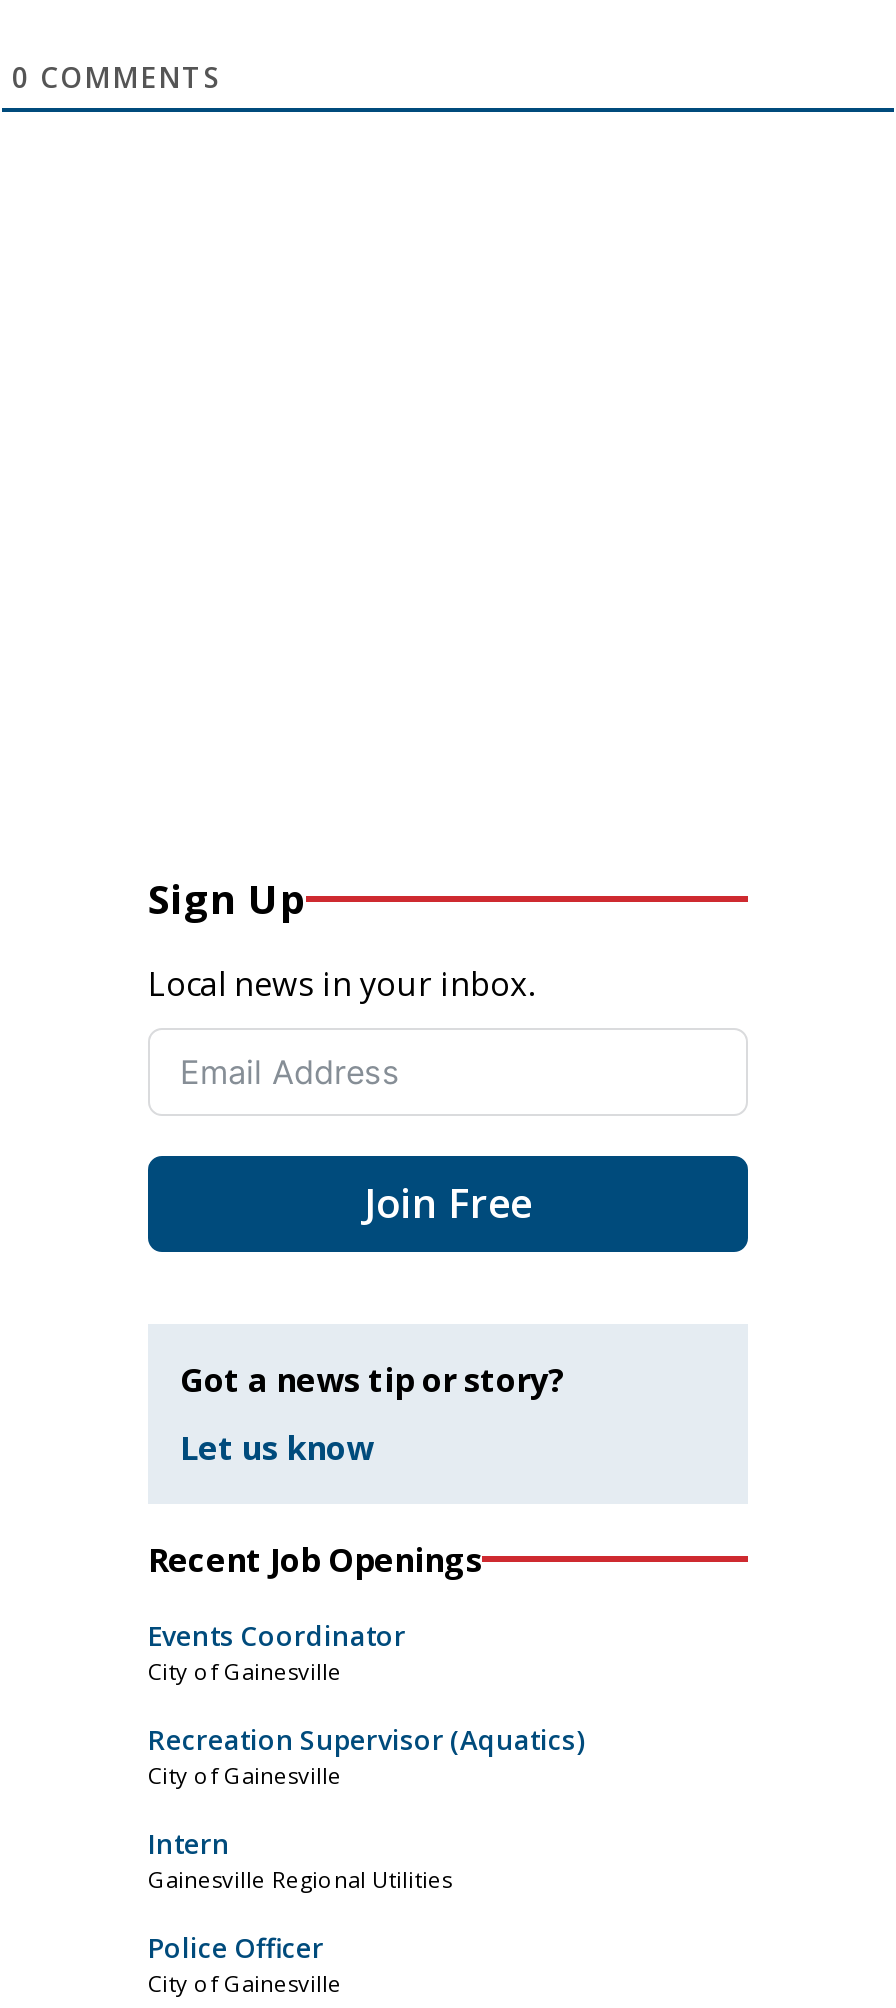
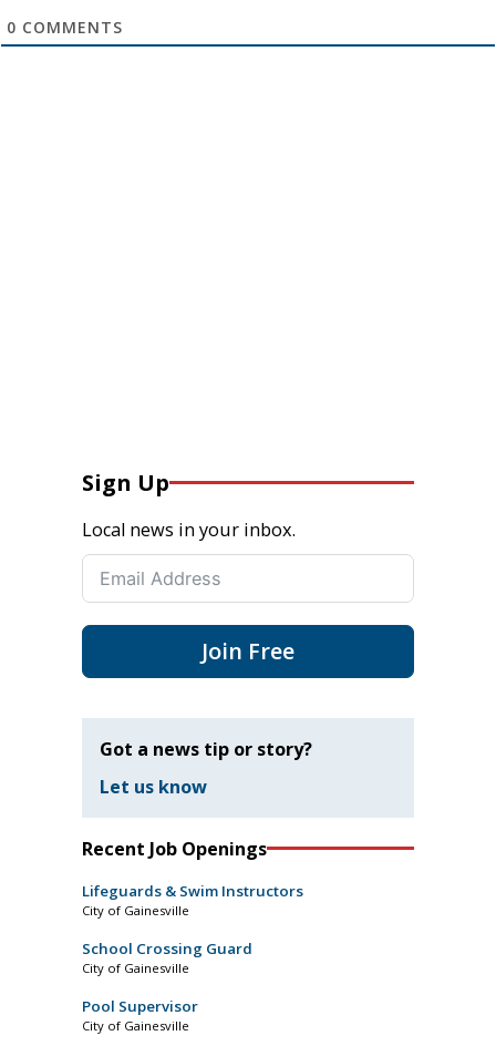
- Events Coordinator
+ Lifeguards & Swim Instructors

- Recreation Supervisor (Aquatics)
+ School Crossing Guard

- Intern
- Gainesville Regional Utilities
- Police Officer
+ Pool Supervisor
